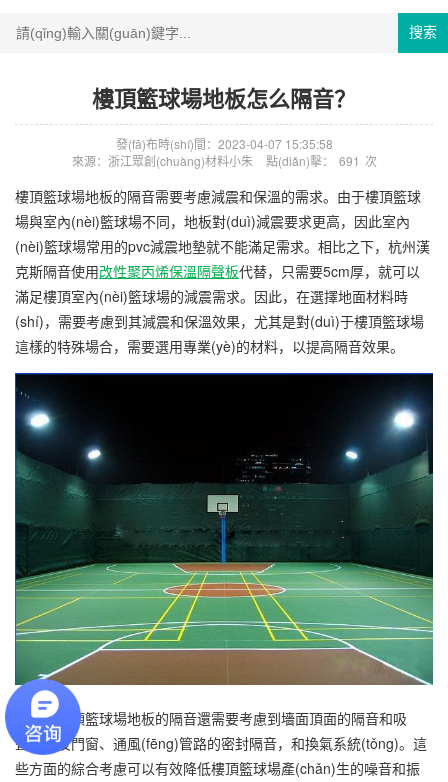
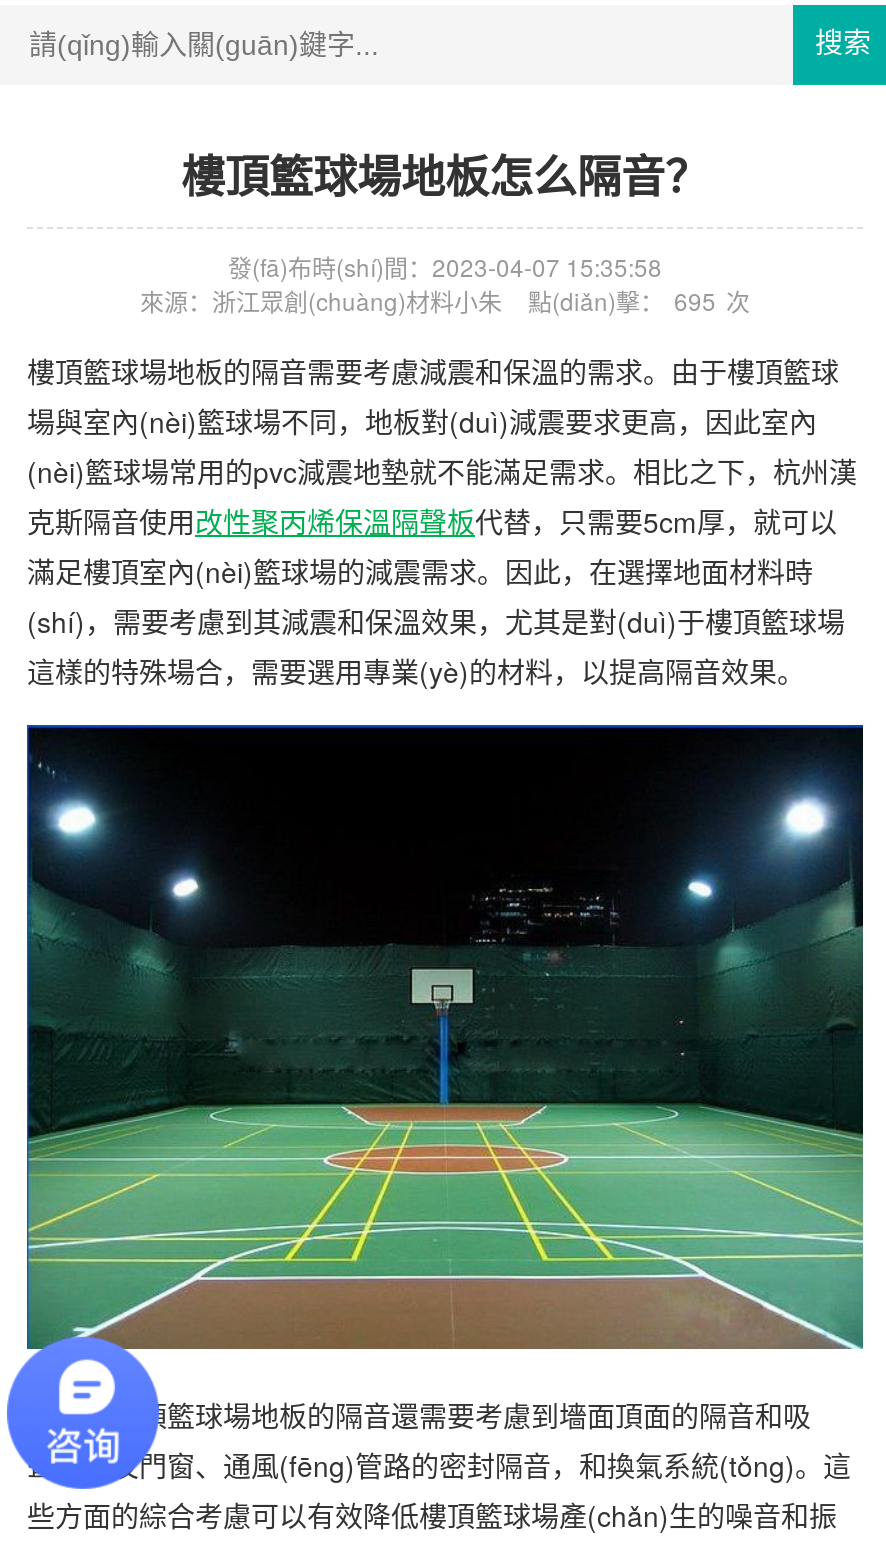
- 來源：浙江眾創(chuàng)材料小朱 點(diǎn)擊： 691 次
+ 來源：浙江眾創(chuàng)材料小朱 點(diǎn)擊： 695 次
